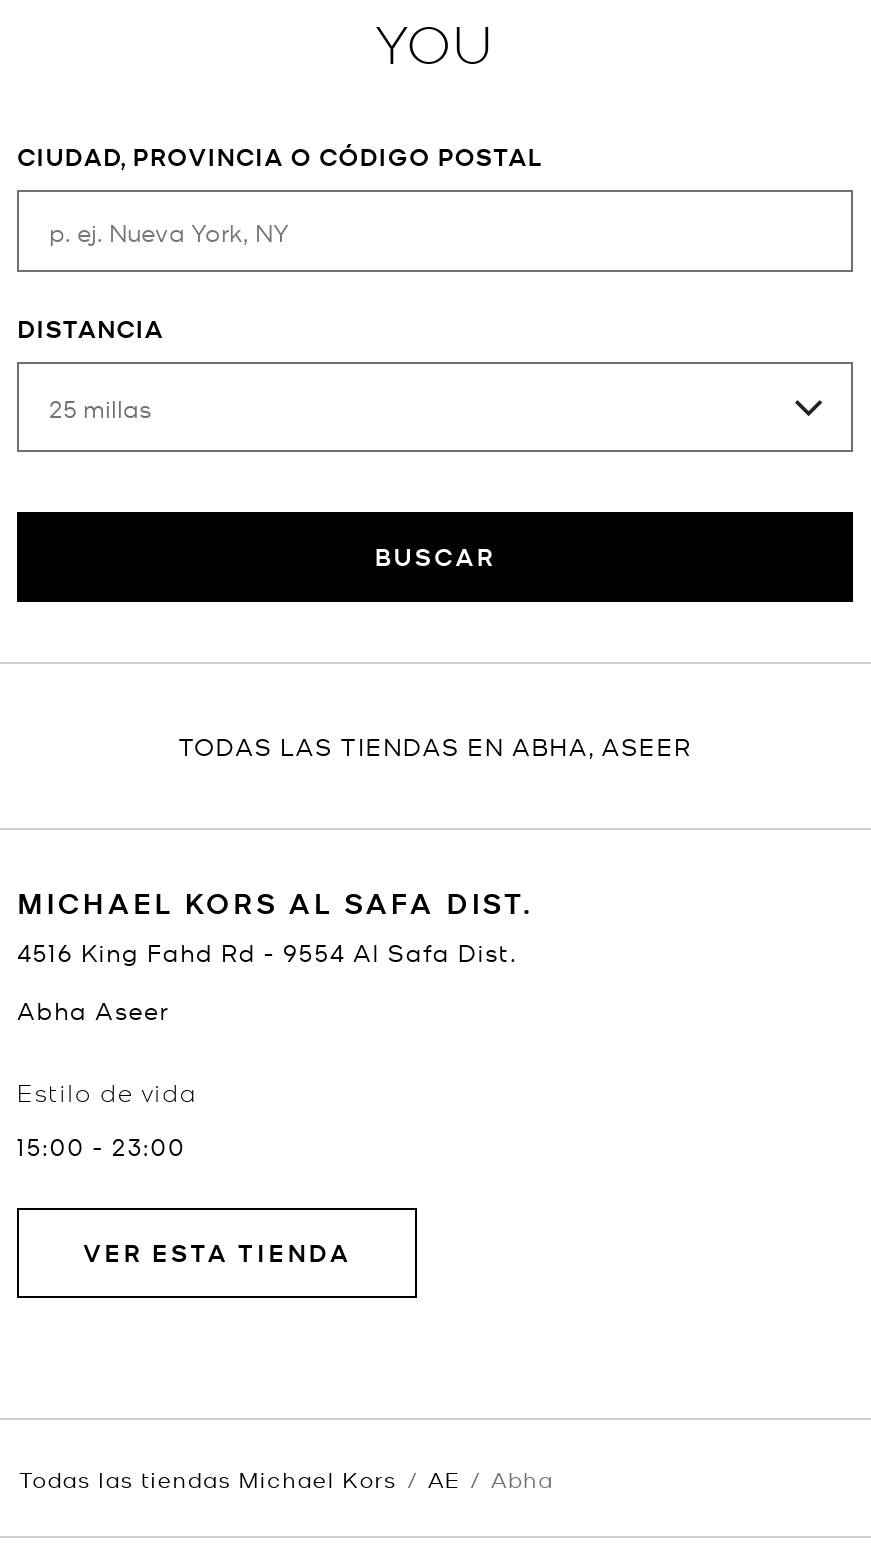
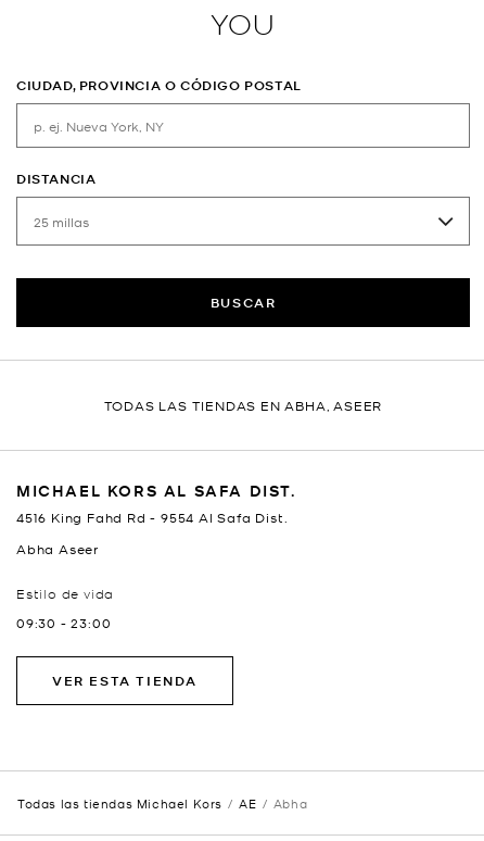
- 15:00 - 23:00
+ 09:30 - 23:00
